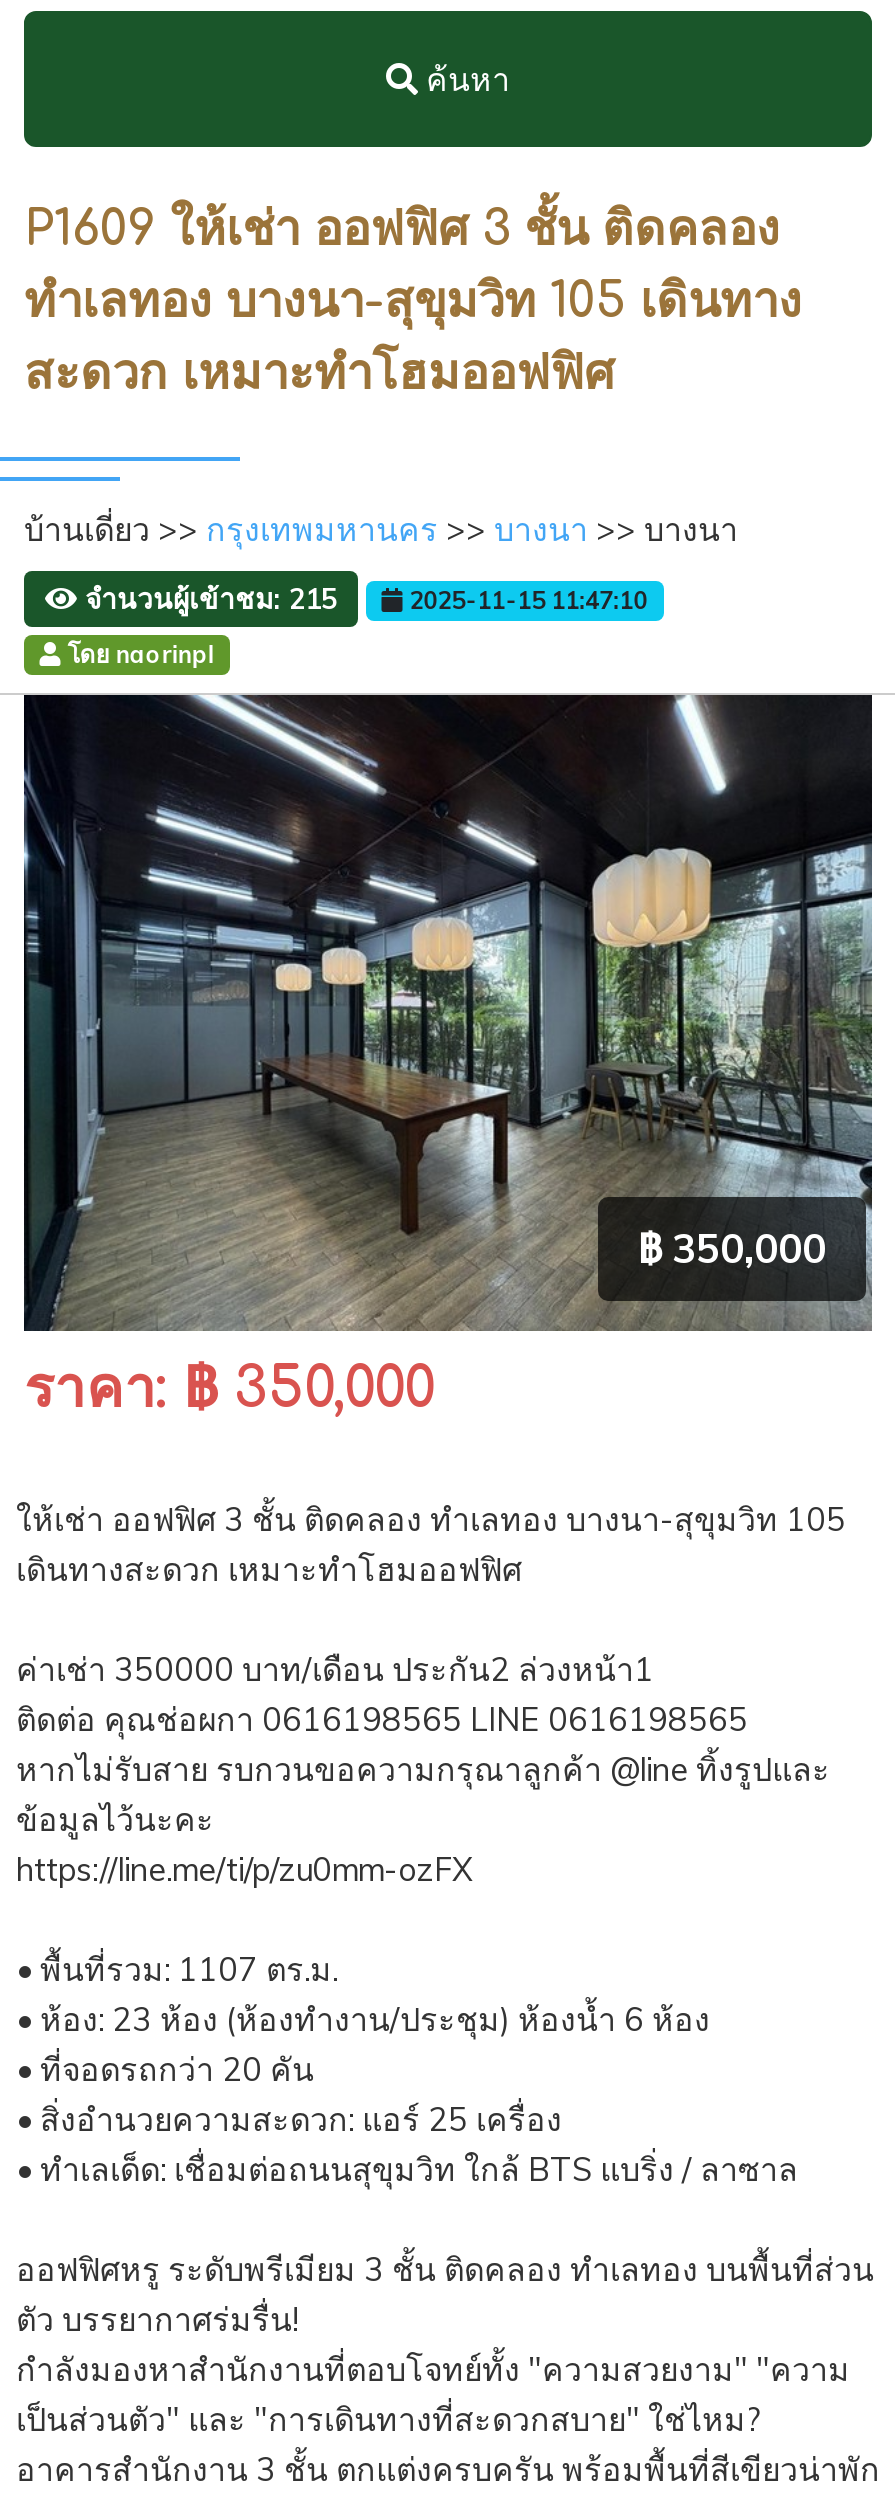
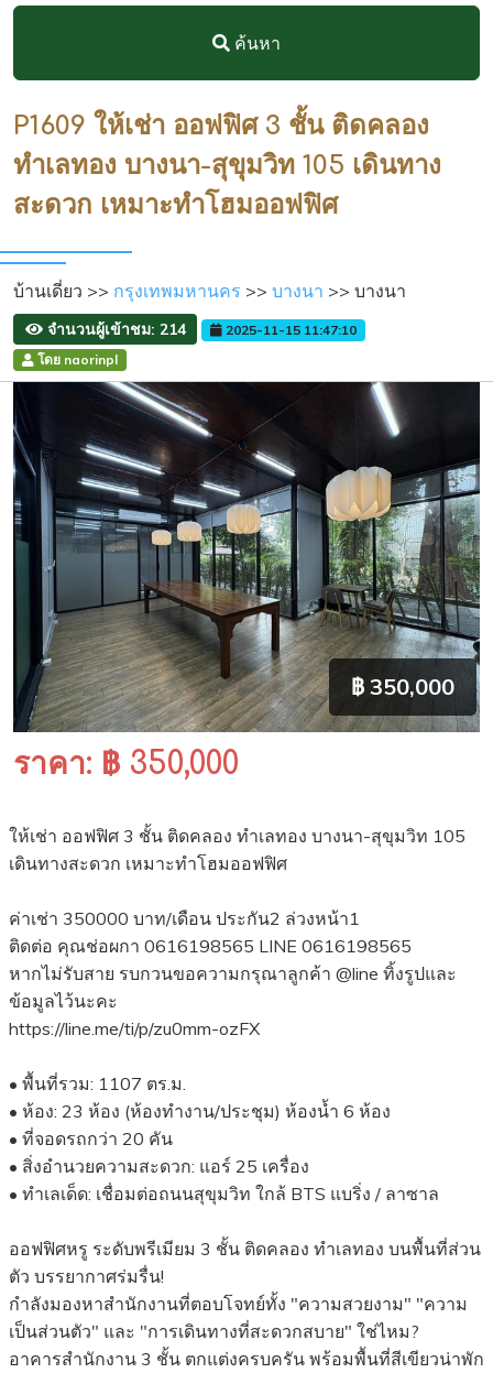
- จำนวนผู้เข้าชม: 215
+ จำนวนผู้เข้าชม: 214
